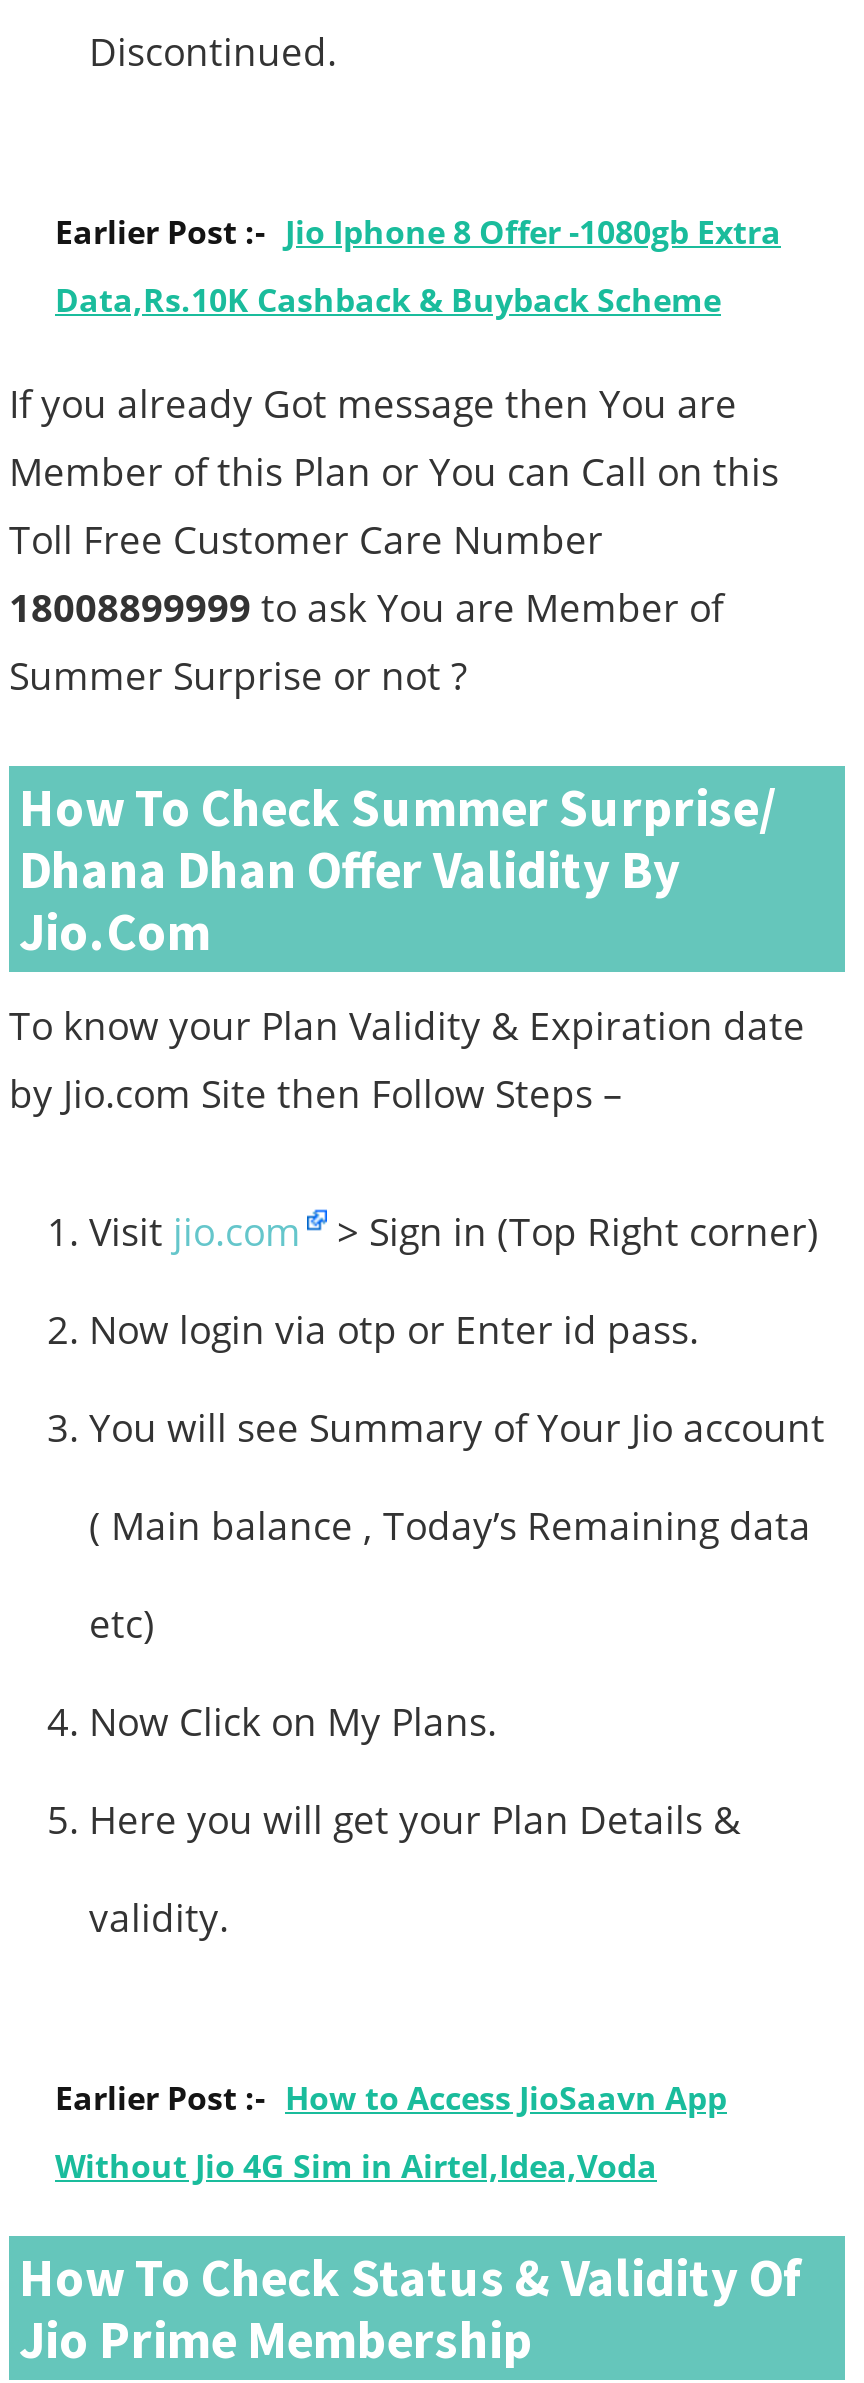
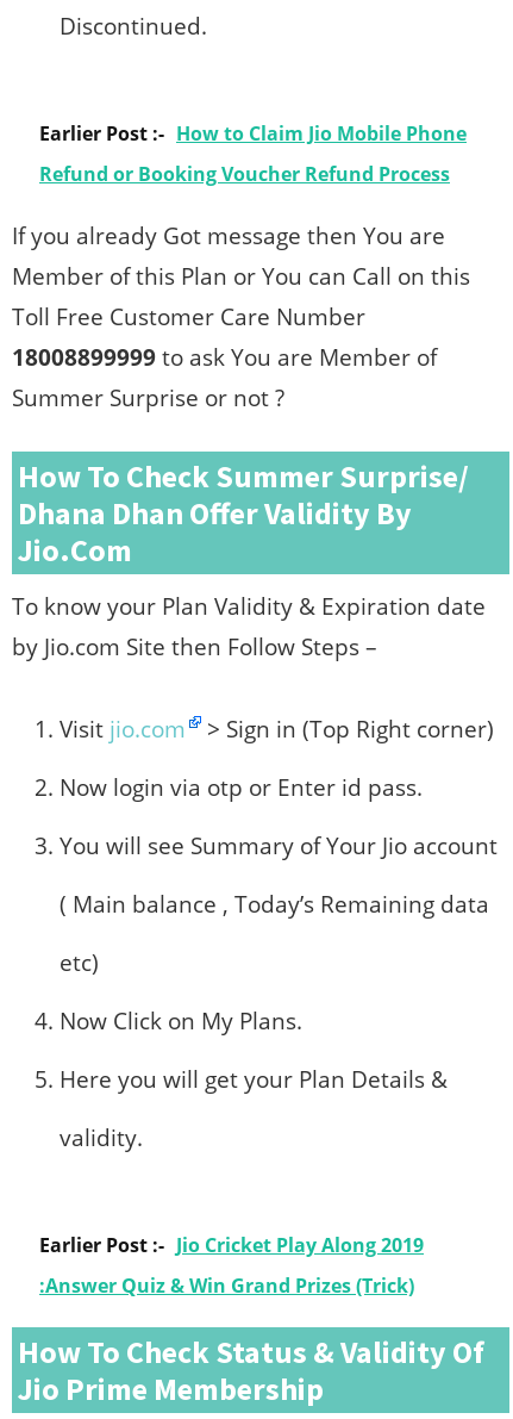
- Earlier Post :- Jio Iphone 8 Offer -1080gb Extra
+ Earlier Post :- How to Claim Jio Mobile Phone

- Data,Rs.10K Cashback & Buyback Scheme
+ Refund or Booking Voucher Refund Process

- Earlier Post :- How to Access JioSaavn App
+ Earlier Post :- Jio Cricket Play Along 2019

- Without Jio 4G Sim in Airtel,Idea,Voda
+ :Answer Quiz & Win Grand Prizes (Trick)
